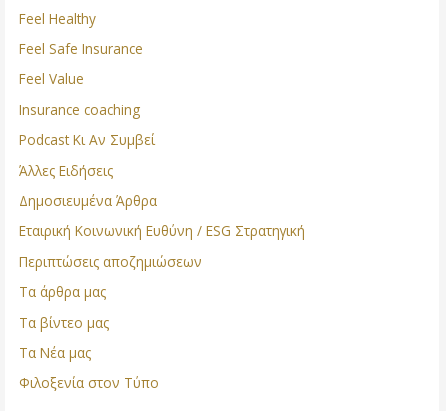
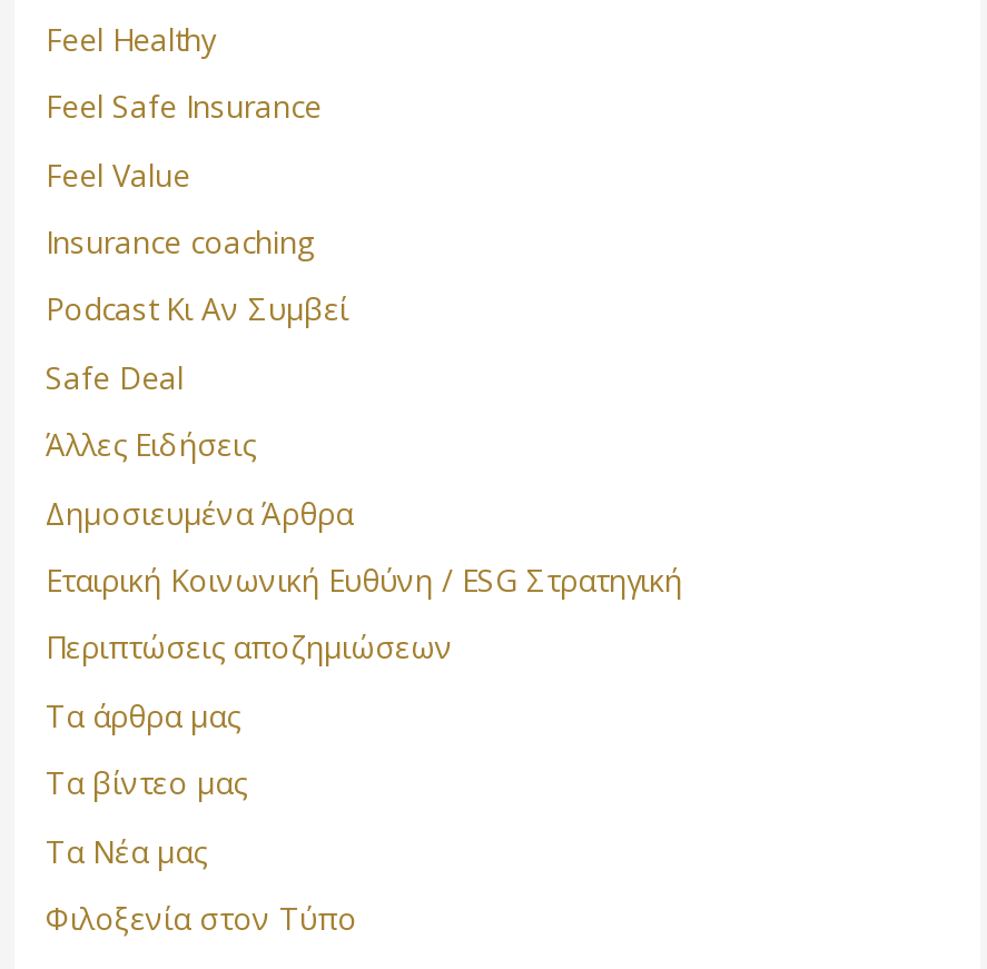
+ Safe Deal
